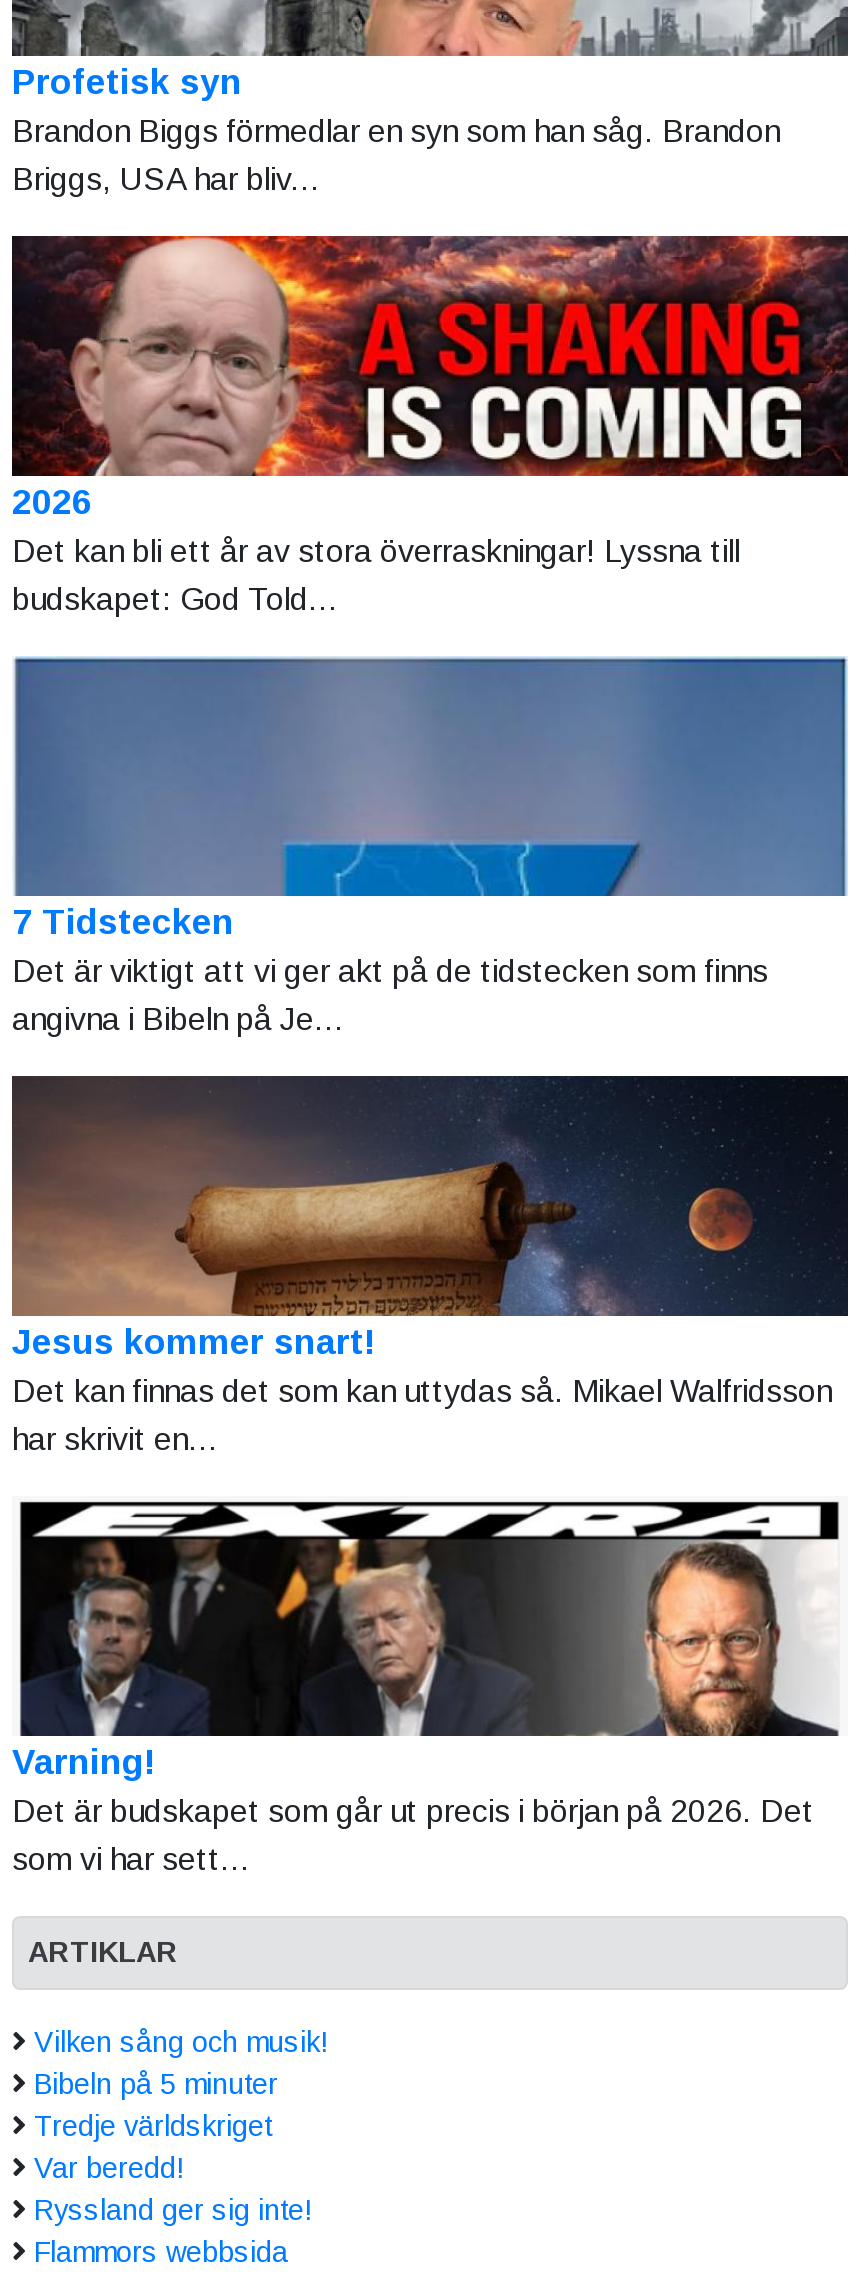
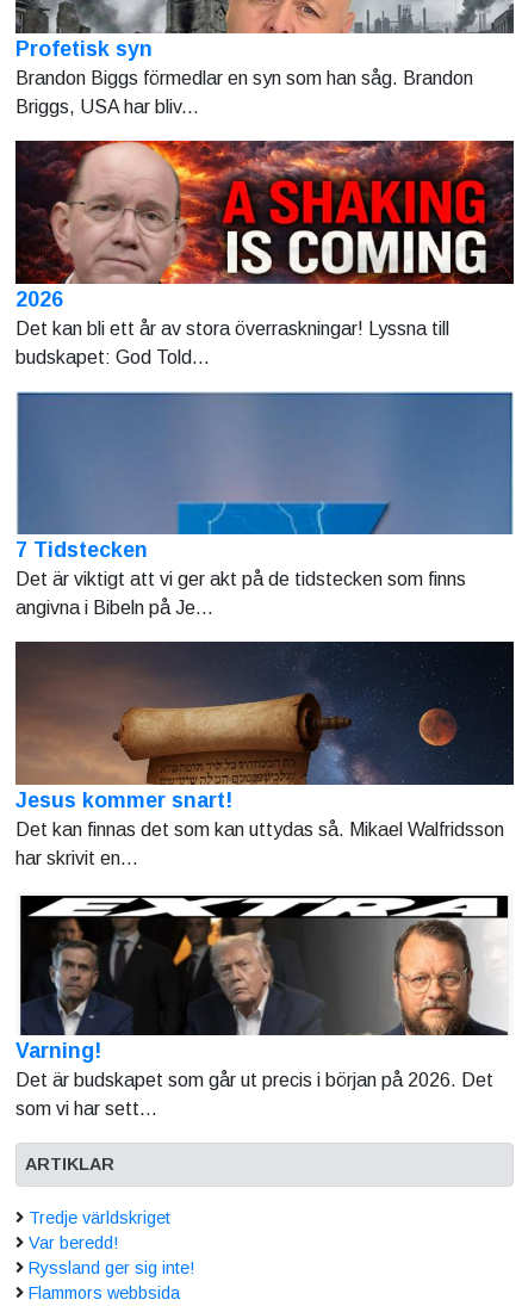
- Vilken sång och musik!
- Bibeln på 5 minuter
